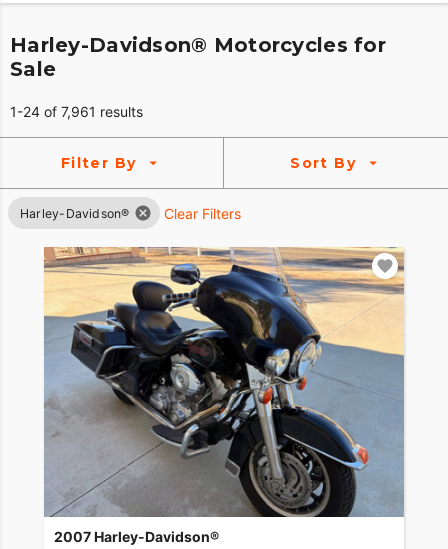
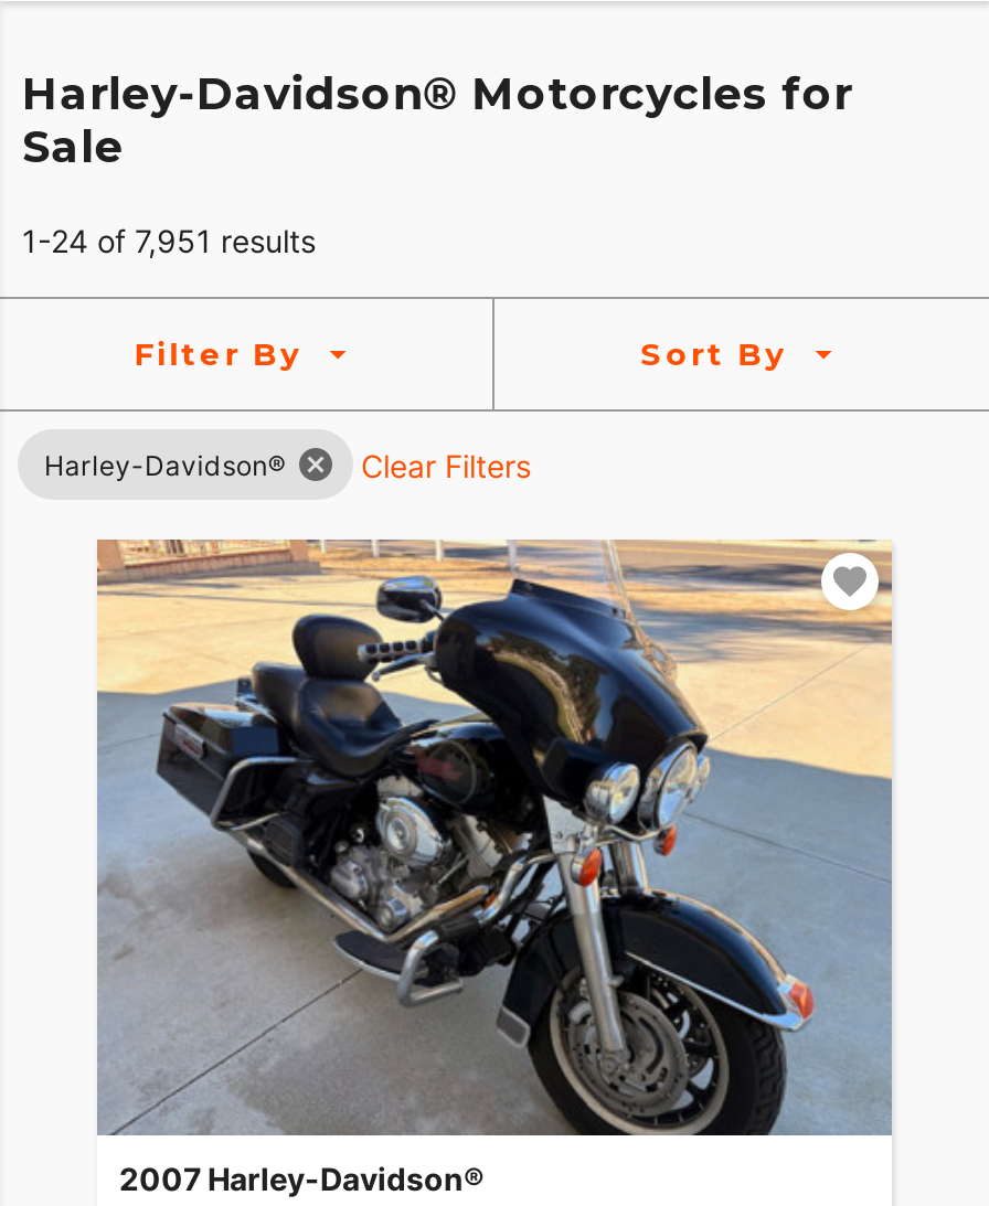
- 1-24 of 7,961 results
+ 1-24 of 7,951 results
